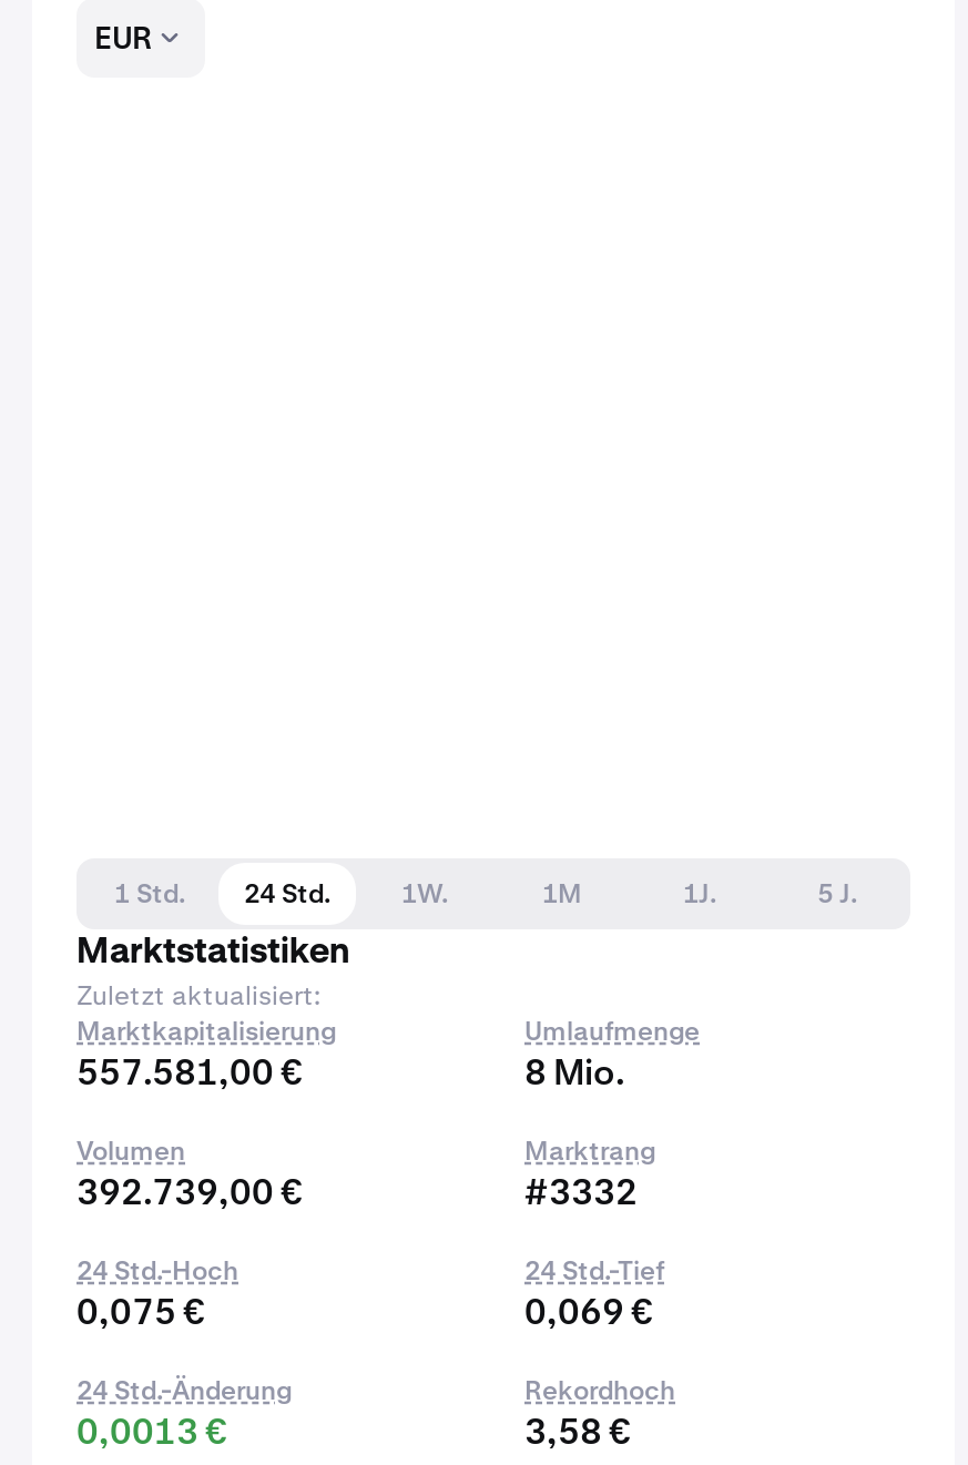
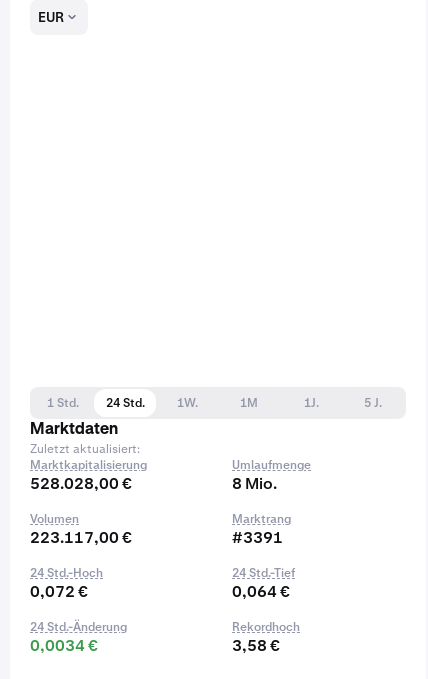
- Marktstatistiken
+ Marktdaten

- 557.581,00 €
+ 528.028,00 €

- 392.739,00 €
+ 223.117,00 €

- #3332
+ #3391

- 0,075 €
+ 0,072 €

- 0,069 €
+ 0,064 €

- 0,0013 €
+ 0,0034 €
